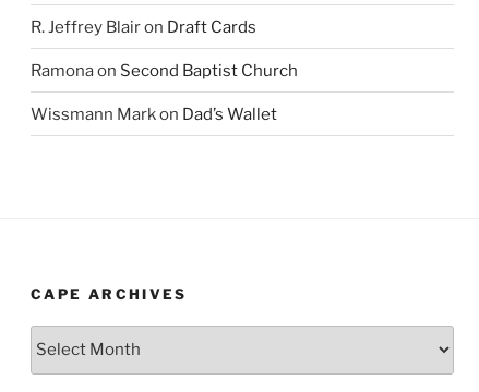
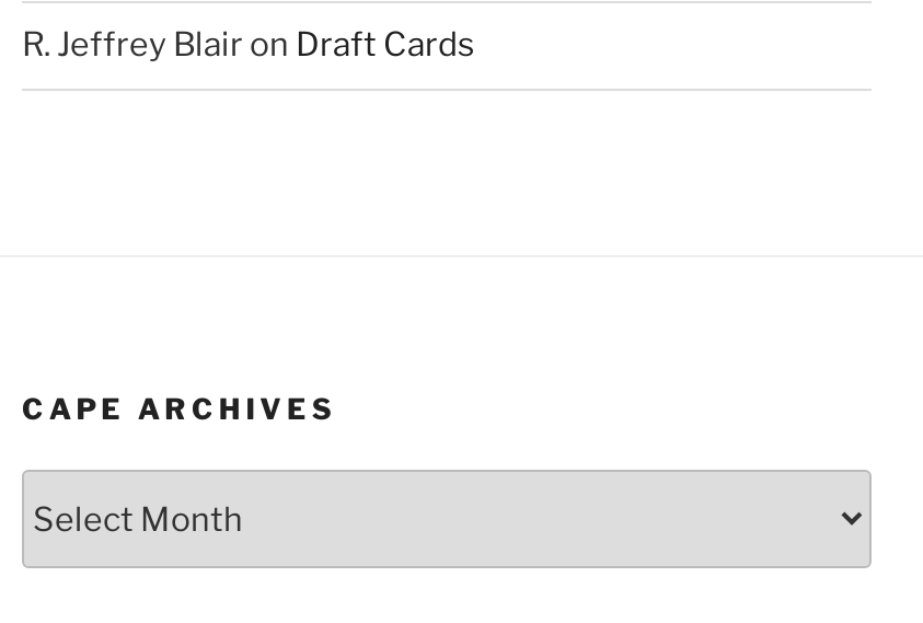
- Ramona on Second Baptist Church
- Wissmann Mark on Dad’s Wallet
